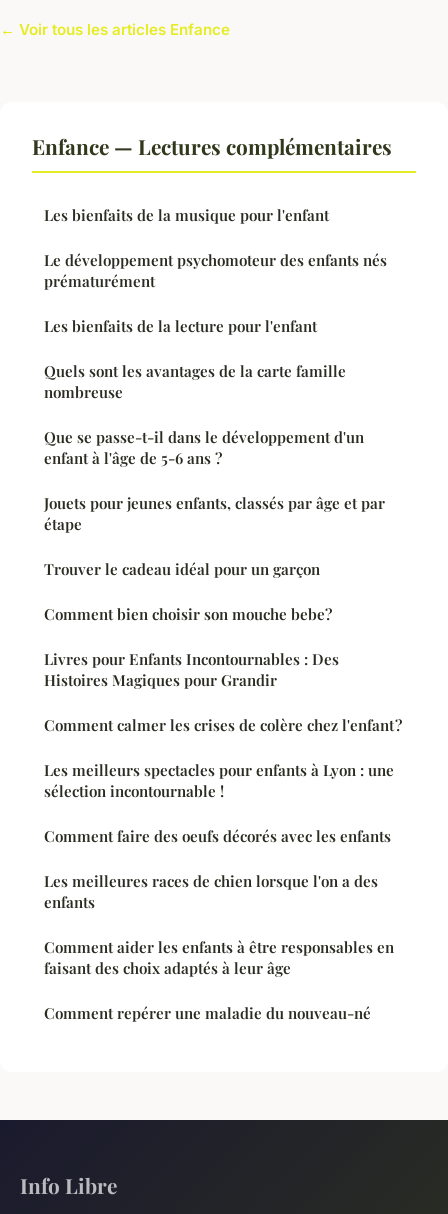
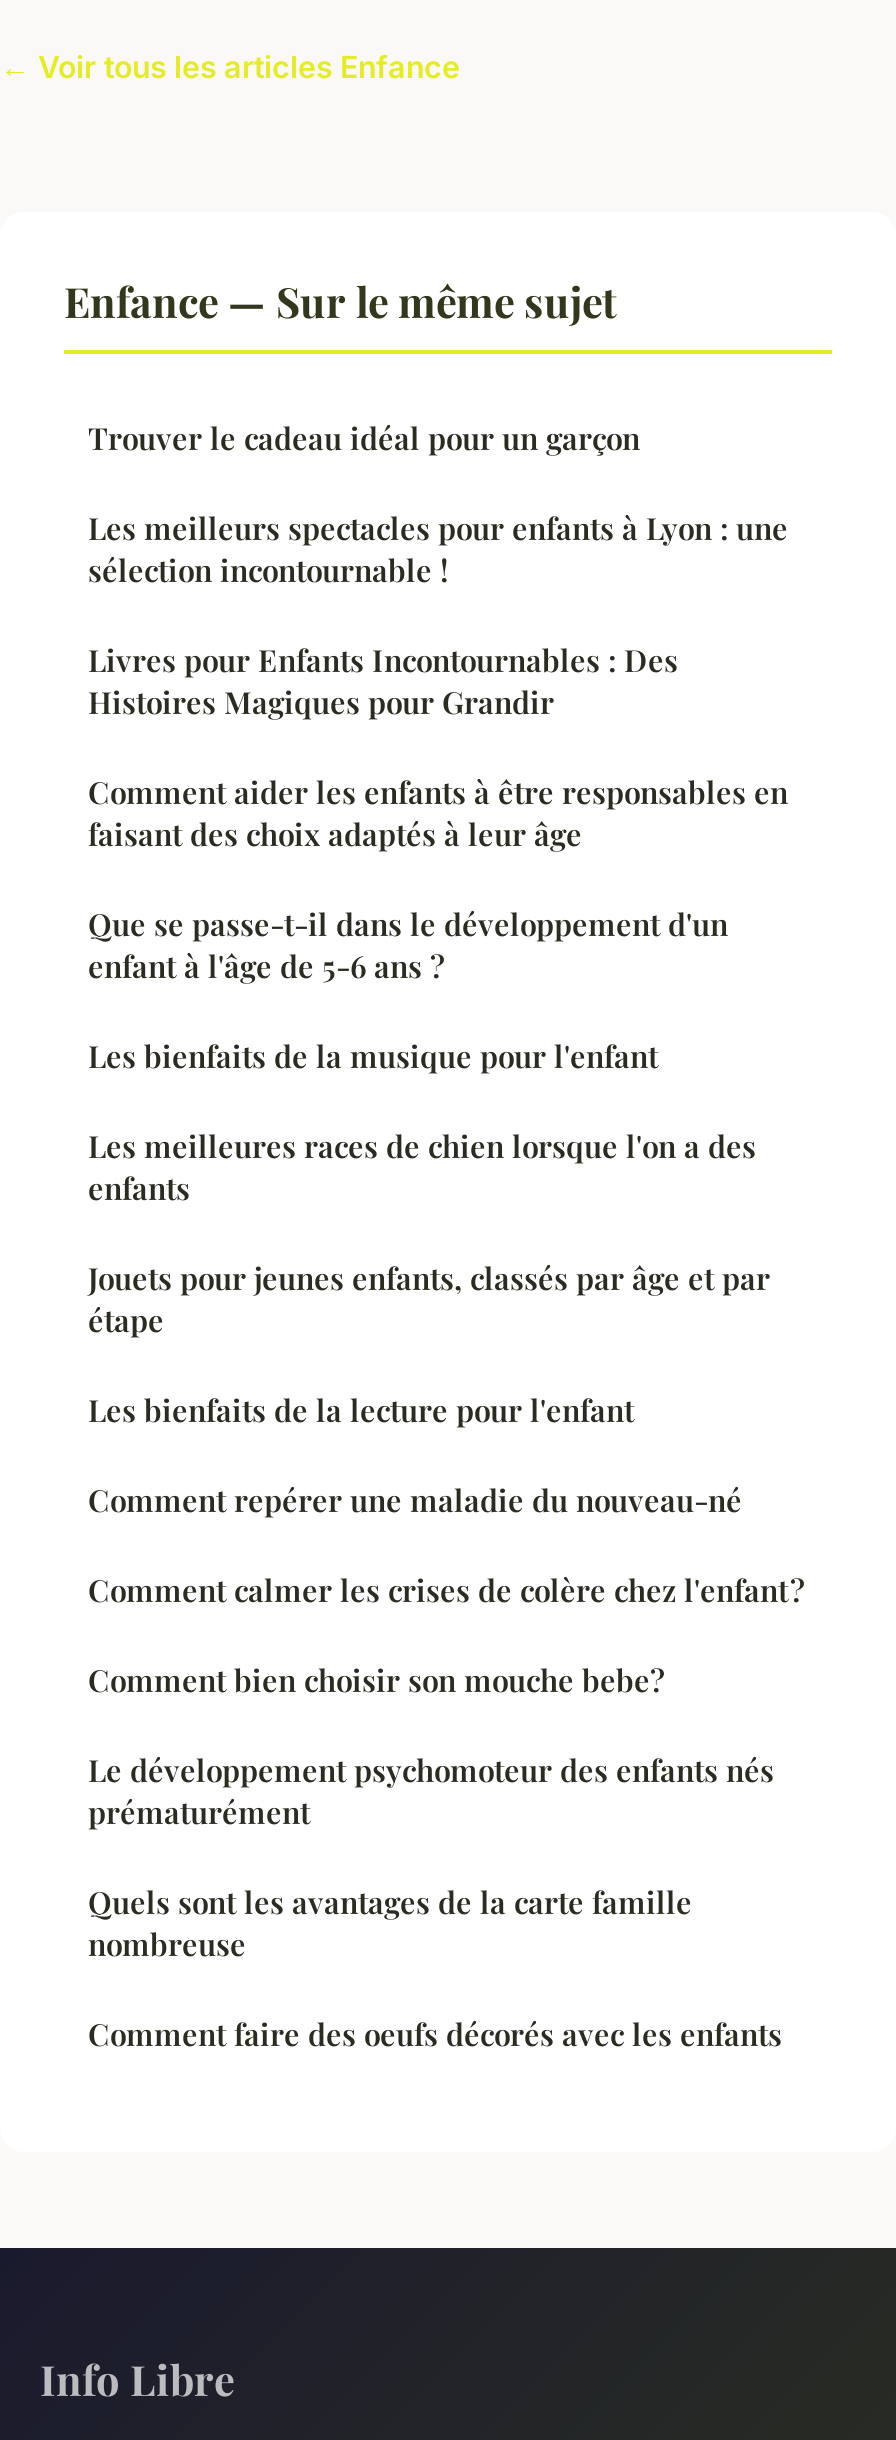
- Enfance — Lectures complémentaires
+ Enfance — Sur le même sujet

moved down: Les bienfaits de la musique pour l'enfant

moved down: Le développement psychomoteur des enfants nés | prématurément

moved up: Les bienfaits de la lecture pour l'enfant

moved down: Quels sont les avantages de la carte famille | nombreuse

moved up: Que se passe-t-il dans le développement d'un | enfant à l'âge de 5-6 ans ?

moved up: Jouets pour jeunes enfants, classés par âge et par | étape

moved up: Trouver le cadeau idéal pour un garçon

moved up: Comment bien choisir son mouche bebe?

moved up: Livres pour Enfants Incontournables : Des | Histoires Magiques pour Grandir

moved up: Comment calmer les crises de colère chez l'enfant ?

moved up: Les meilleurs spectacles pour enfants à Lyon : une | sélection incontournable !

moved down: Comment faire des oeufs décorés avec les enfants

moved up: Les meilleures races de chien lorsque l'on a des | enfants

moved up: Comment aider les enfants à être responsables en | faisant des choix adaptés à leur âge

moved up: Comment repérer une maladie du nouveau-né
